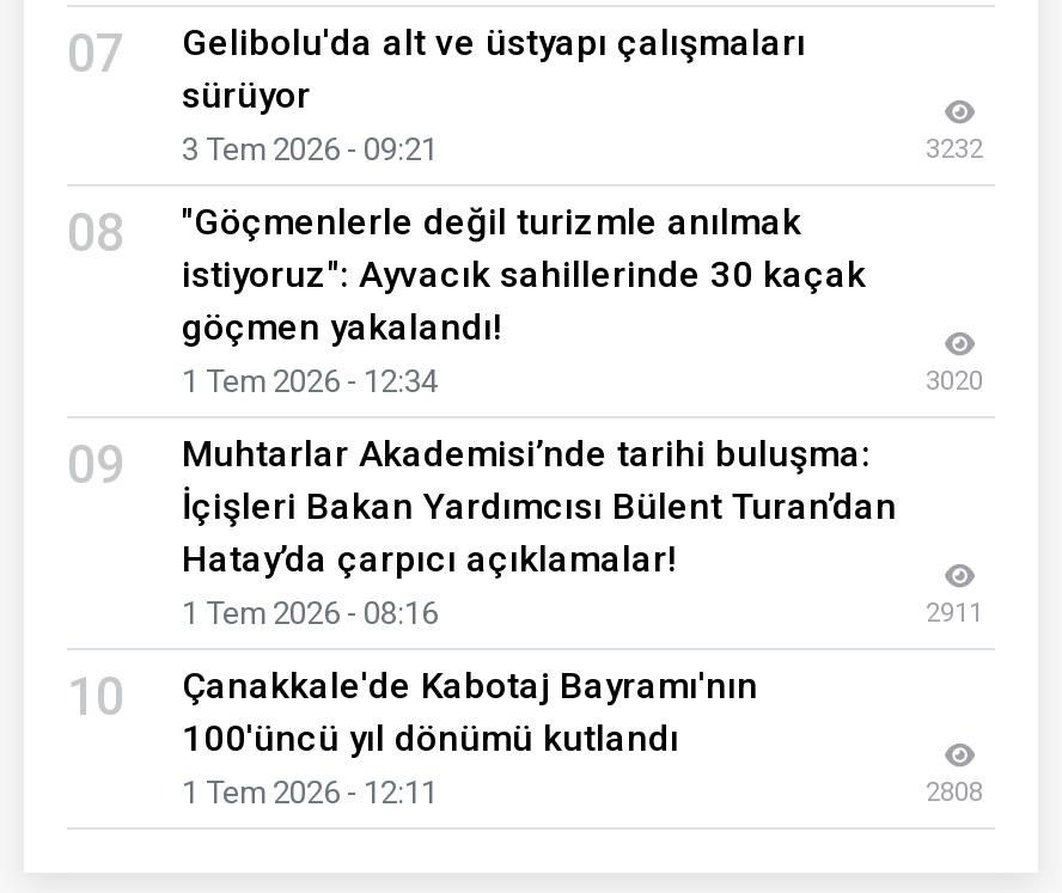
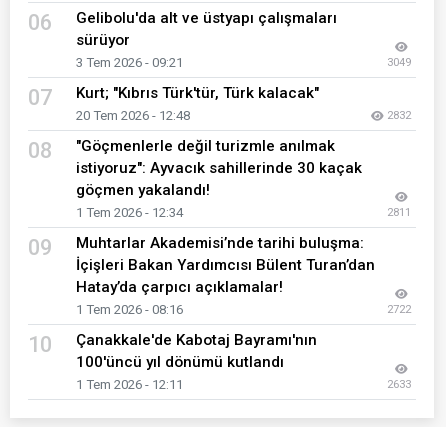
- 07 Gelibolu'da alt ve üstyapı çalışmaları
+ 06 Gelibolu'da alt ve üstyapı çalışmaları

- 3232
+ 3049
+ 07
+ Kurt; "Kıbrıs Türk'tür, Türk kalacak"
+ 20 Tem 2026 - 12:48
+ 2832

- 3020
+ 2811

- 2911
+ 2722

- 2808
+ 2633
